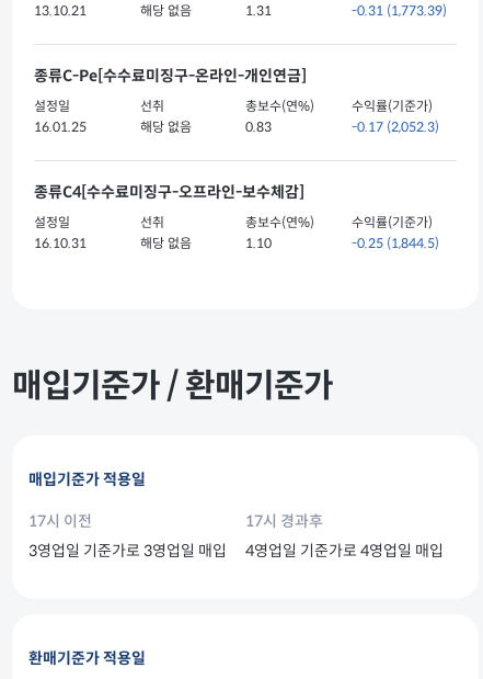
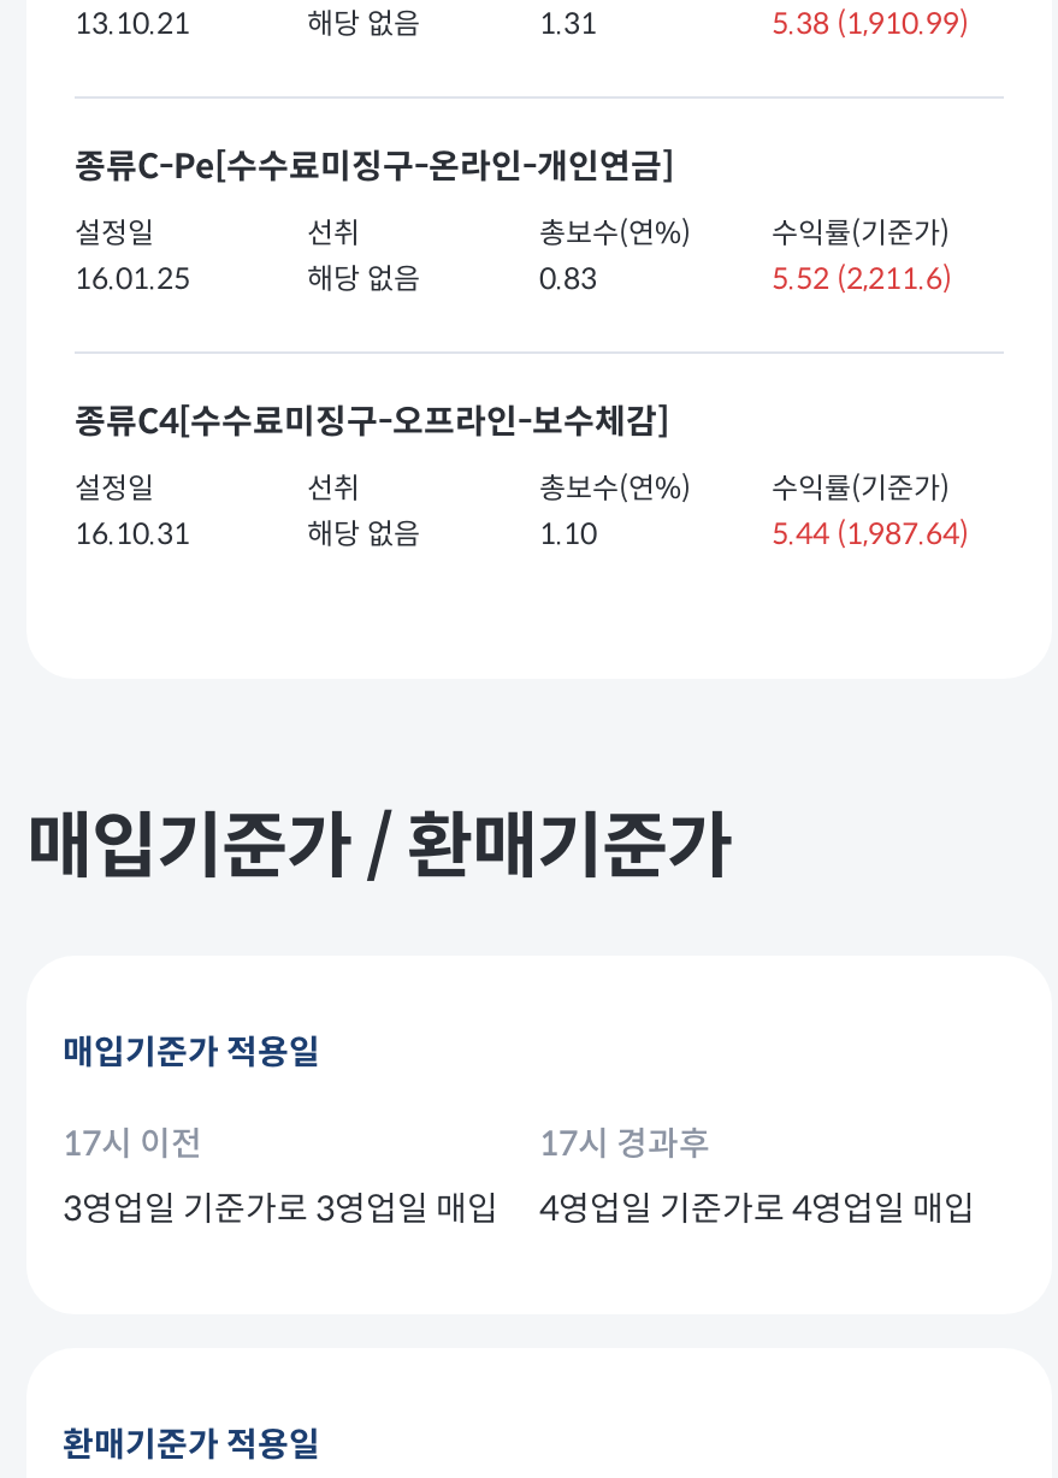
- -0.31 (1,773.39)
+ 5.38 (1,910.99)

- -0.17 (2,052.3)
+ 5.52 (2,211.6)

- -0.25 (1,844.5)
+ 5.44 (1,987.64)
